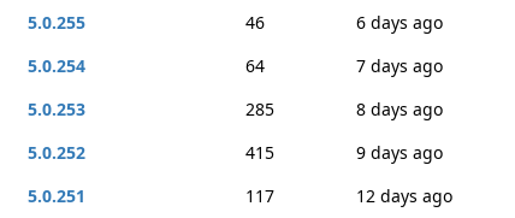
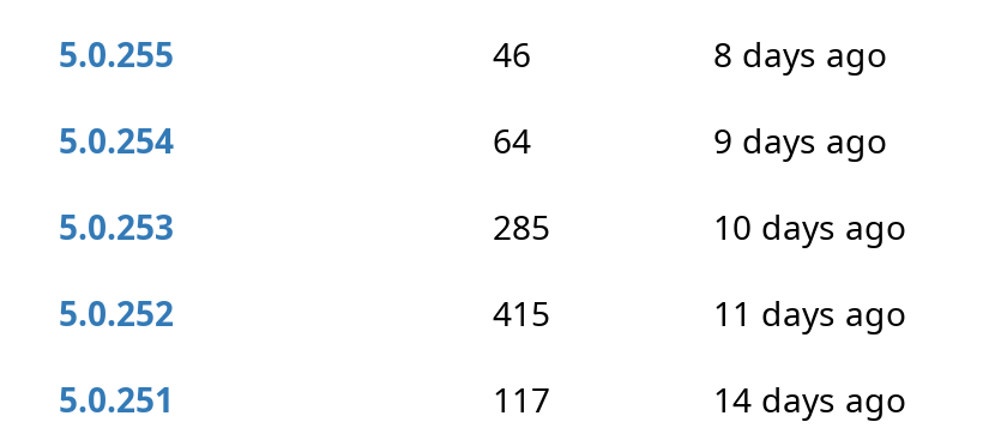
- 6 days ago
+ 8 days ago

- 7 days ago
+ 9 days ago

- 8 days ago
+ 10 days ago

- 9 days ago
+ 11 days ago

- 12 days ago
+ 14 days ago
